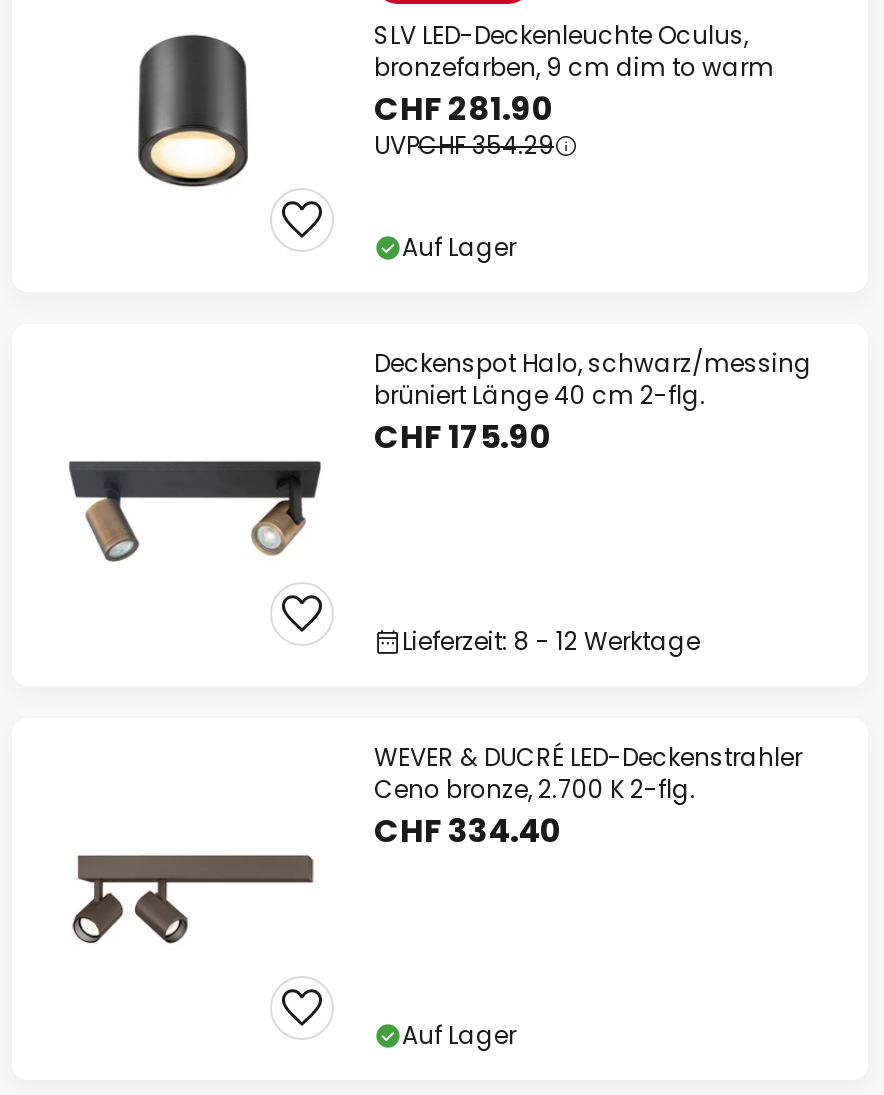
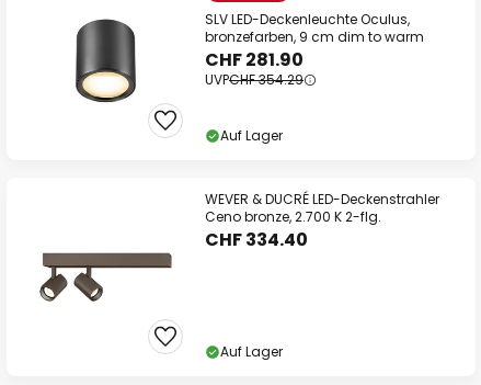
- Deckenspot Halo, schwarz/messing
- brüniert Länge 40 cm 2-flg.
- CHF 175.90

- [image]

- Lieferzeit: 8 - 12 Werktage
